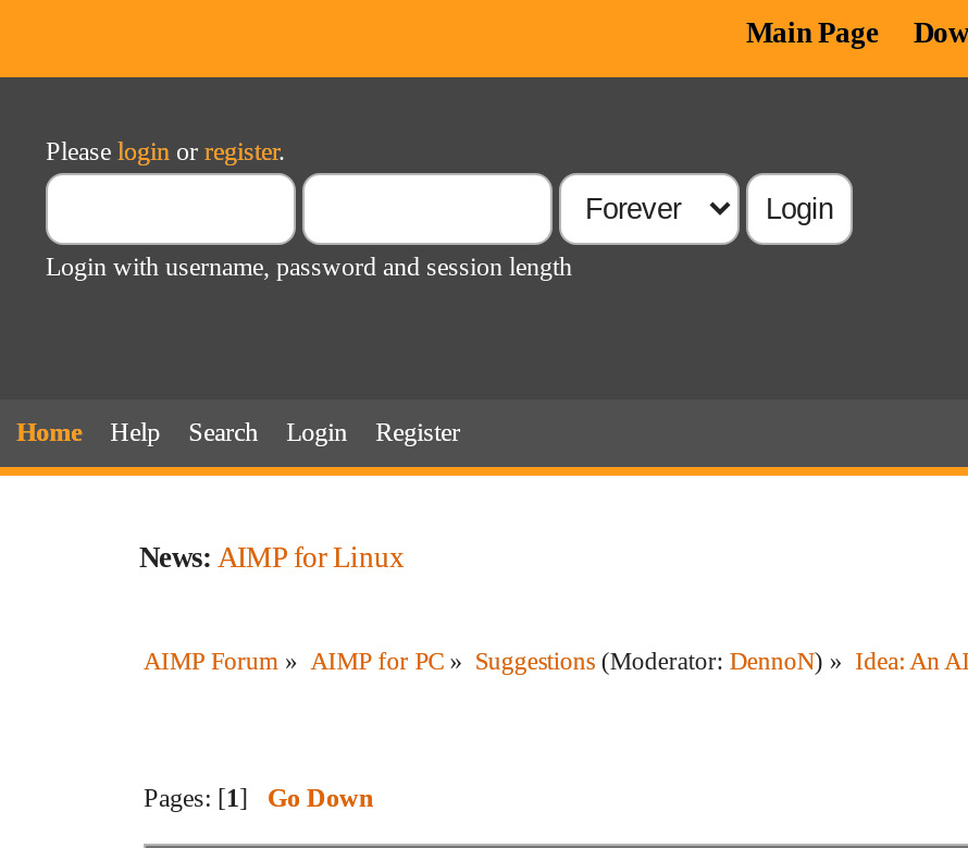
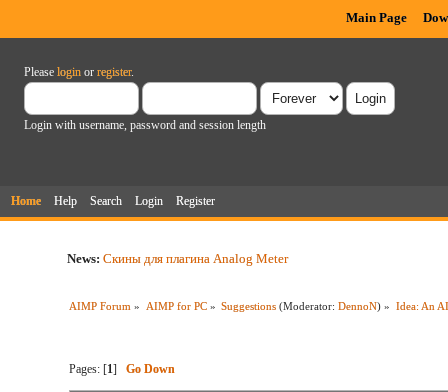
- News: AIMP for Linux
+ News: Скины для плагина Analog Meter
